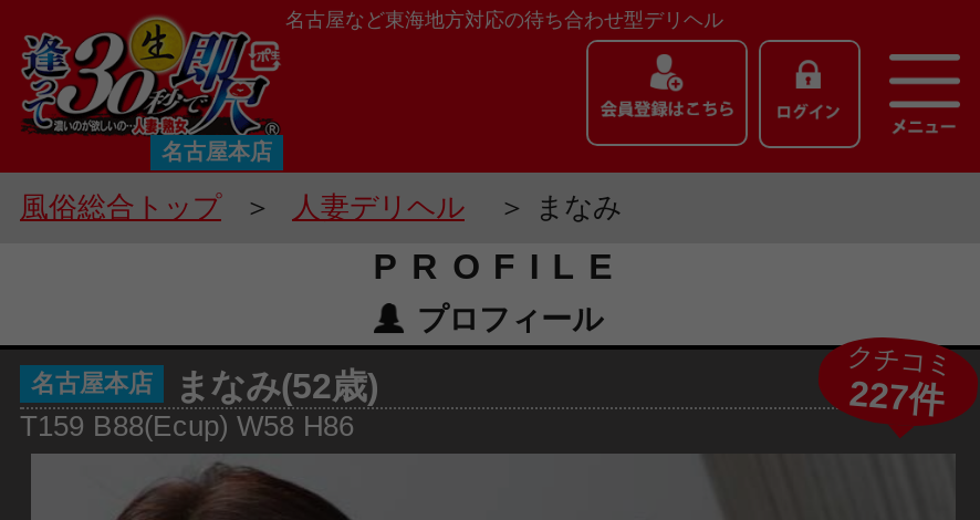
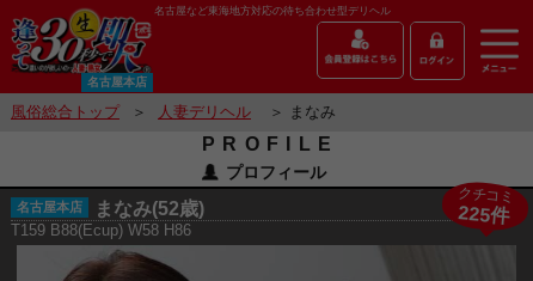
- 227件
+ 225件
